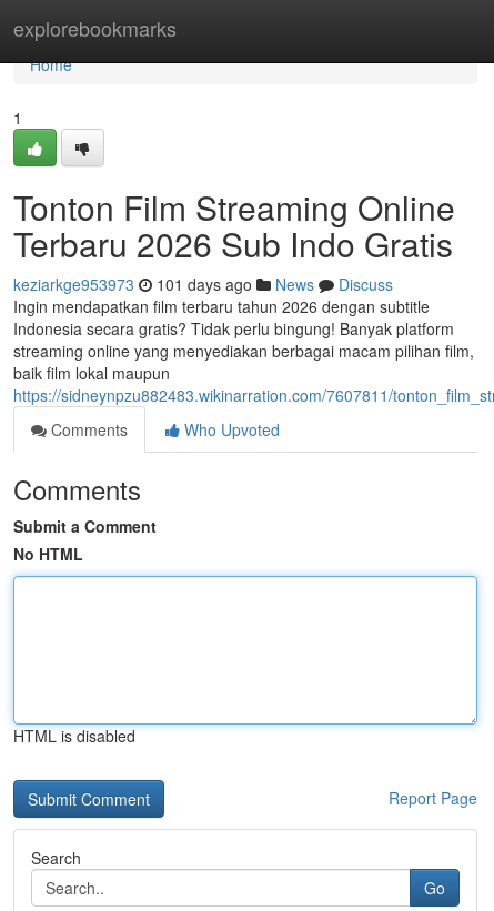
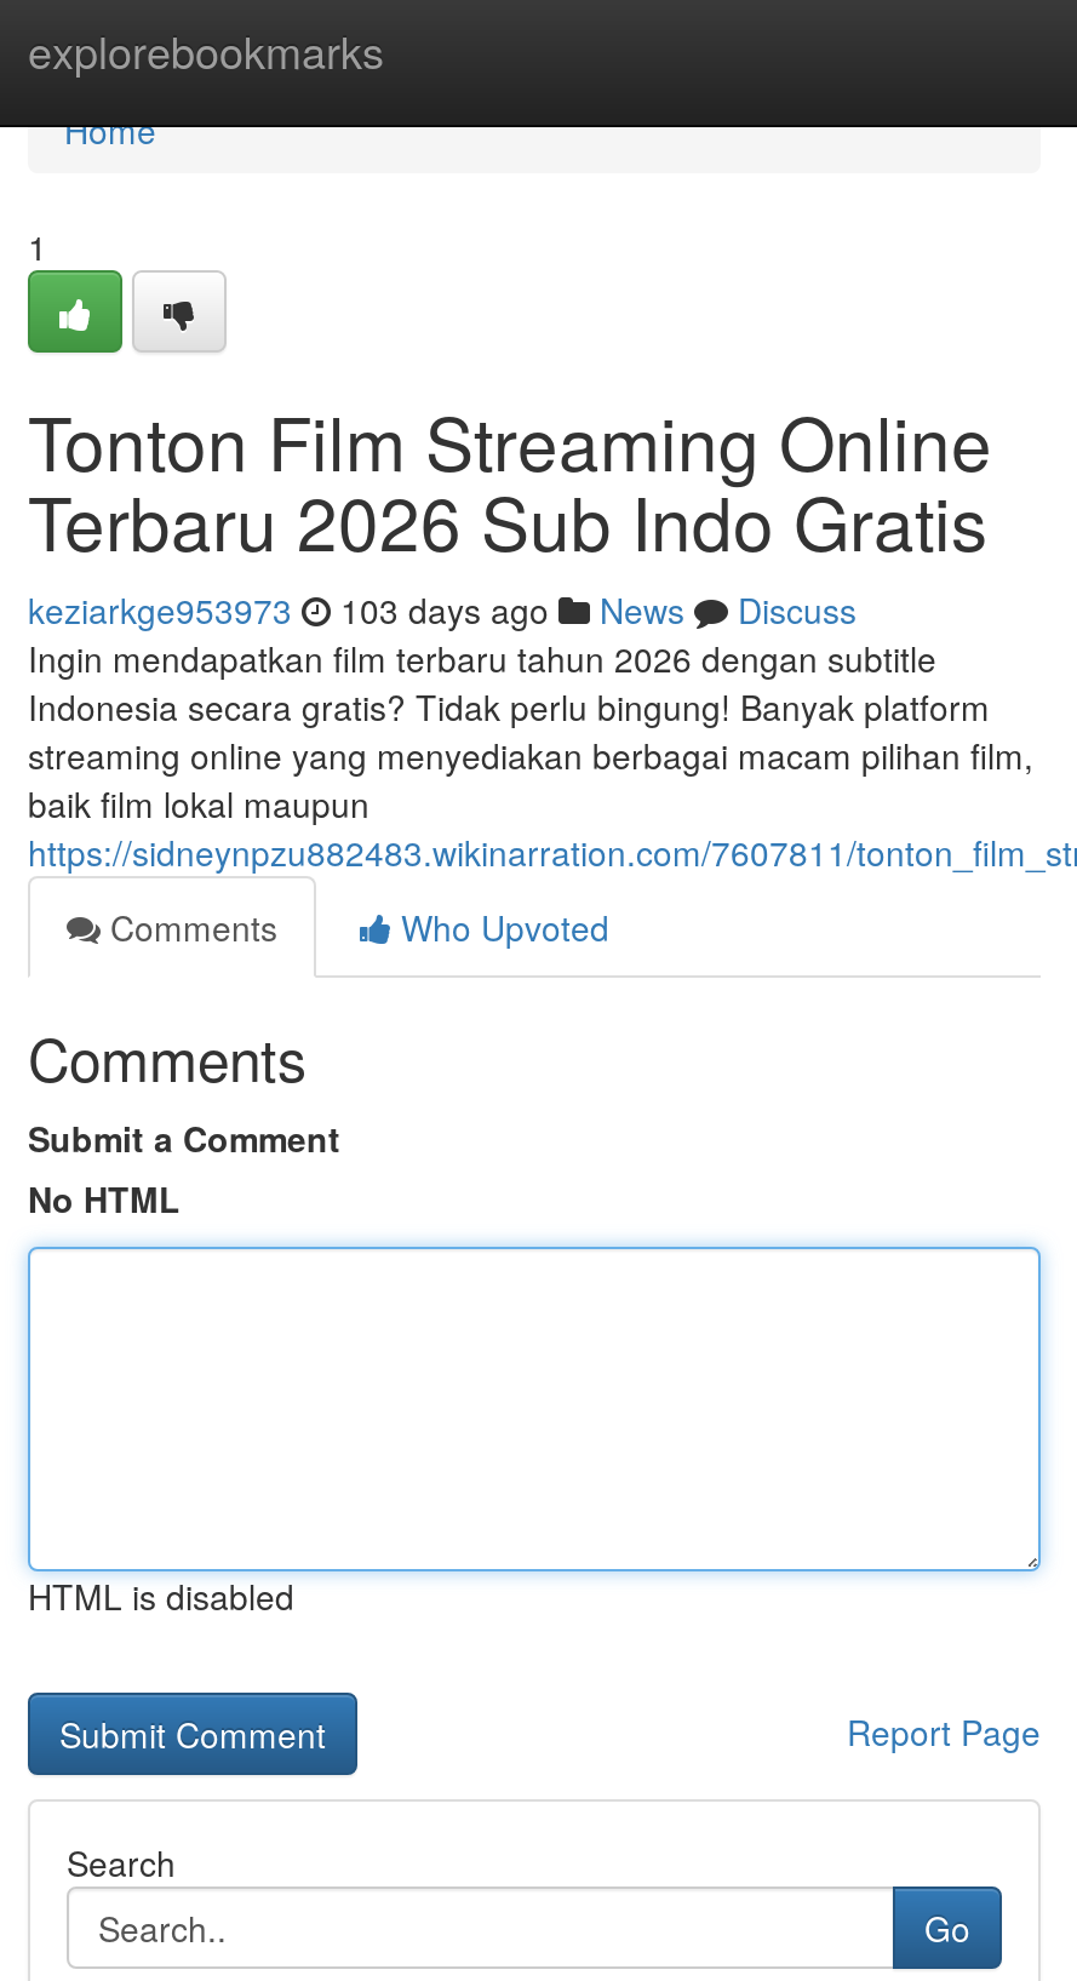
- keziarkge953973 101 days ago News Discuss
+ keziarkge953973 103 days ago News Discuss
